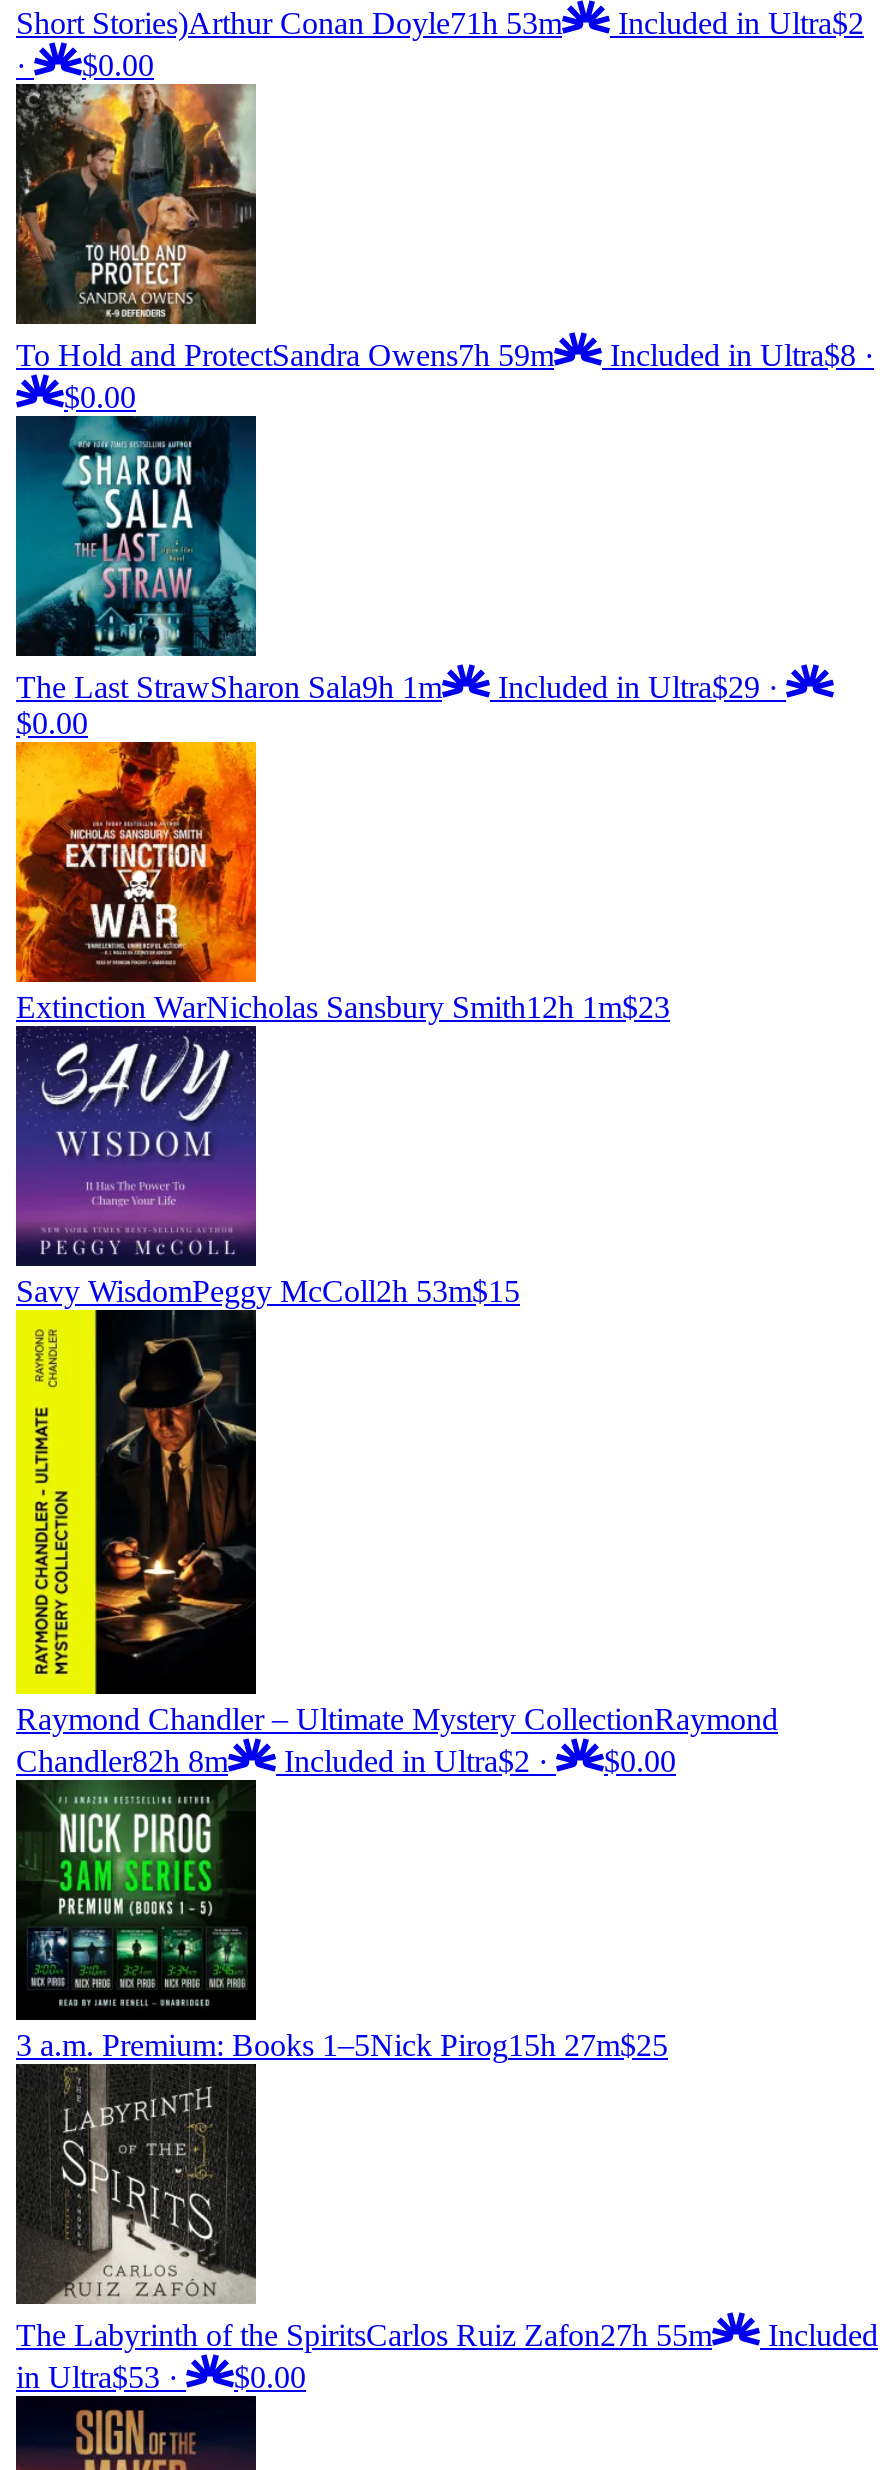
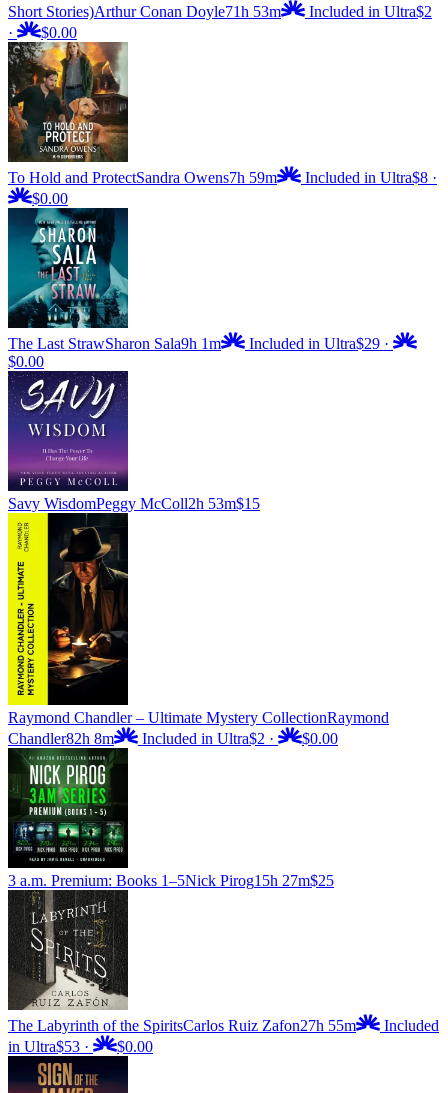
- [image]
- Extinction WarNicholas Sansbury Smith12h 1m$23
